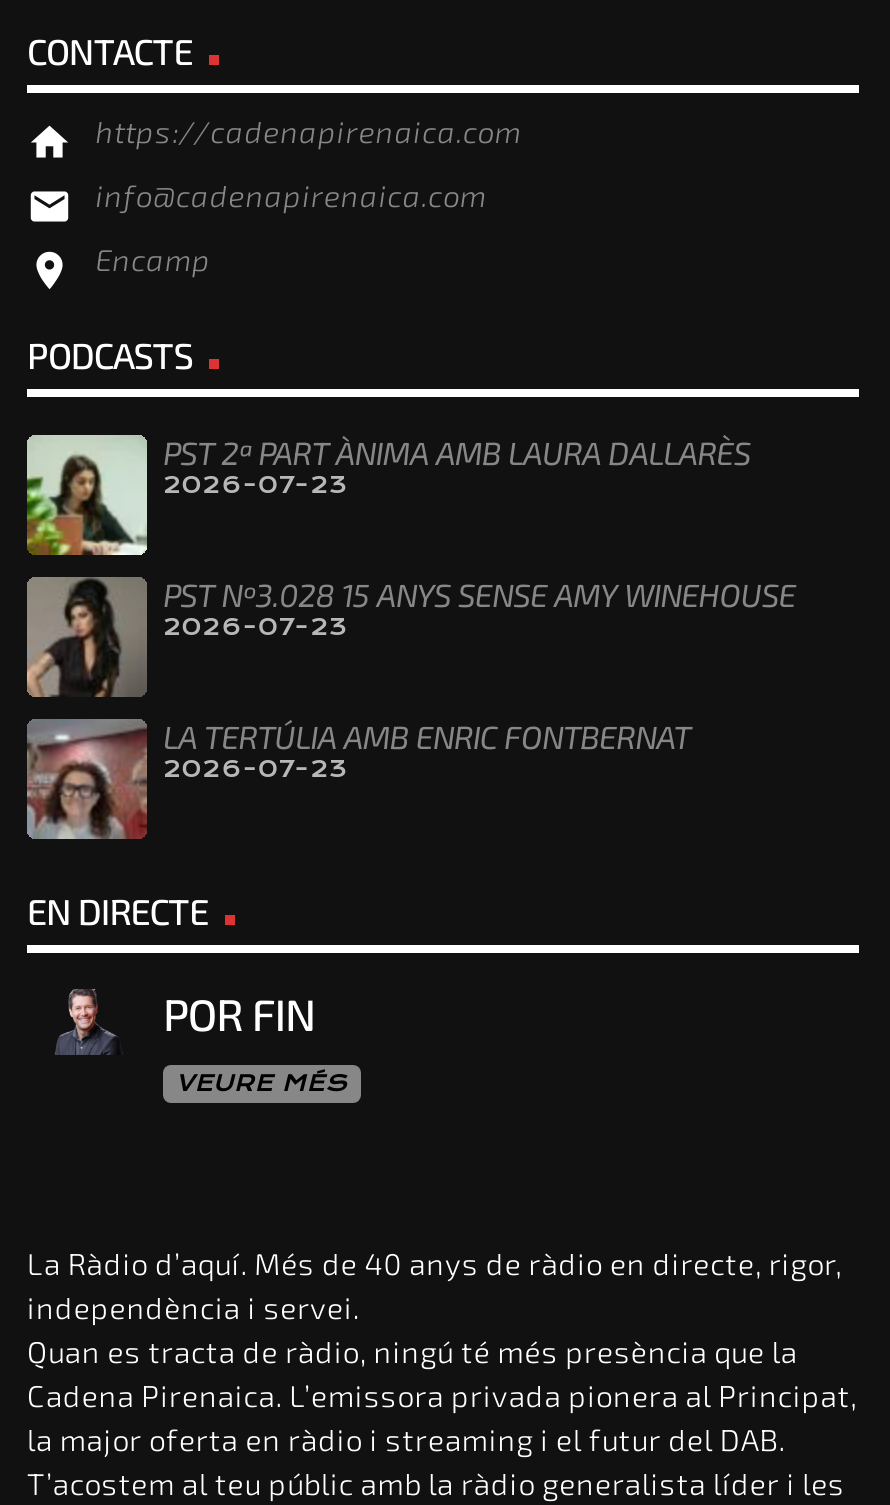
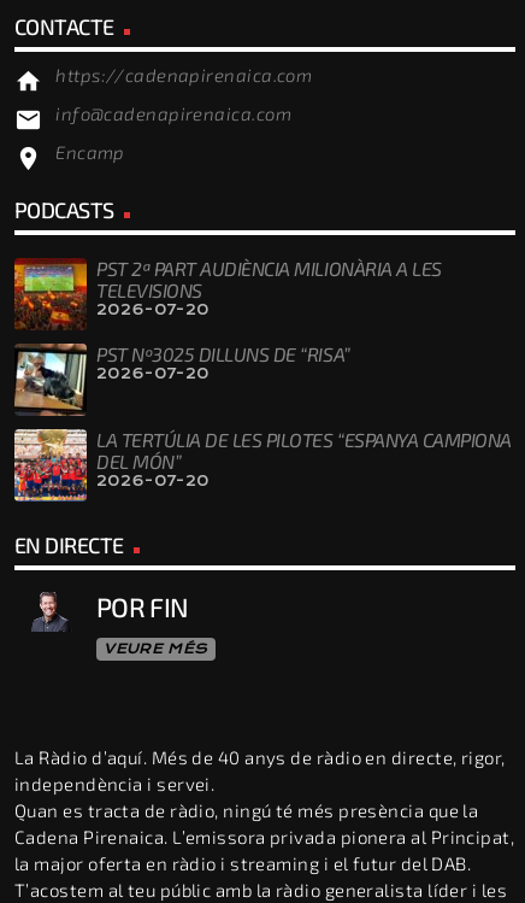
- [image]
- PST 2ª PART ÀNIMA AMB LAURA DALLARÈS
- 2026-07-23
+ [image]
+ PST 2ª PART AUDIÈNCIA MILIONÀRIA A LES
+ TELEVISIONS
+ 2026-07-20

- [image]
- PST Nº3.028 15 ANYS SENSE AMY WINEHOUSE
- 2026-07-23
+ [image]
+ PST Nº3025 DILLUNS DE “RISA”
+ 2026-07-20

- [image]
- LA TERTÚLIA AMB ENRIC FONTBERNAT
- 2026-07-23
+ [image]
+ LA TERTÚLIA DE LES PILOTES “ESPANYA CAMPIONA
+ DEL MÓN”
+ 2026-07-20
